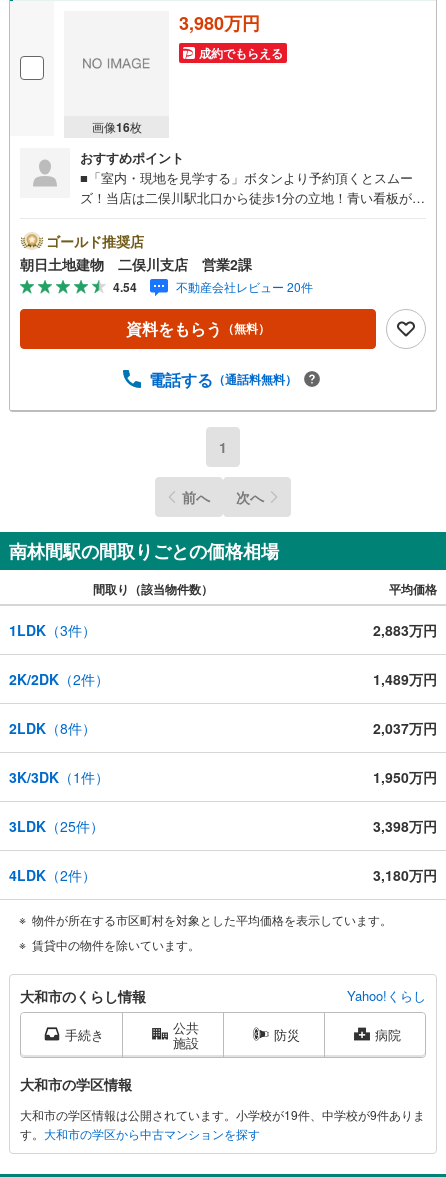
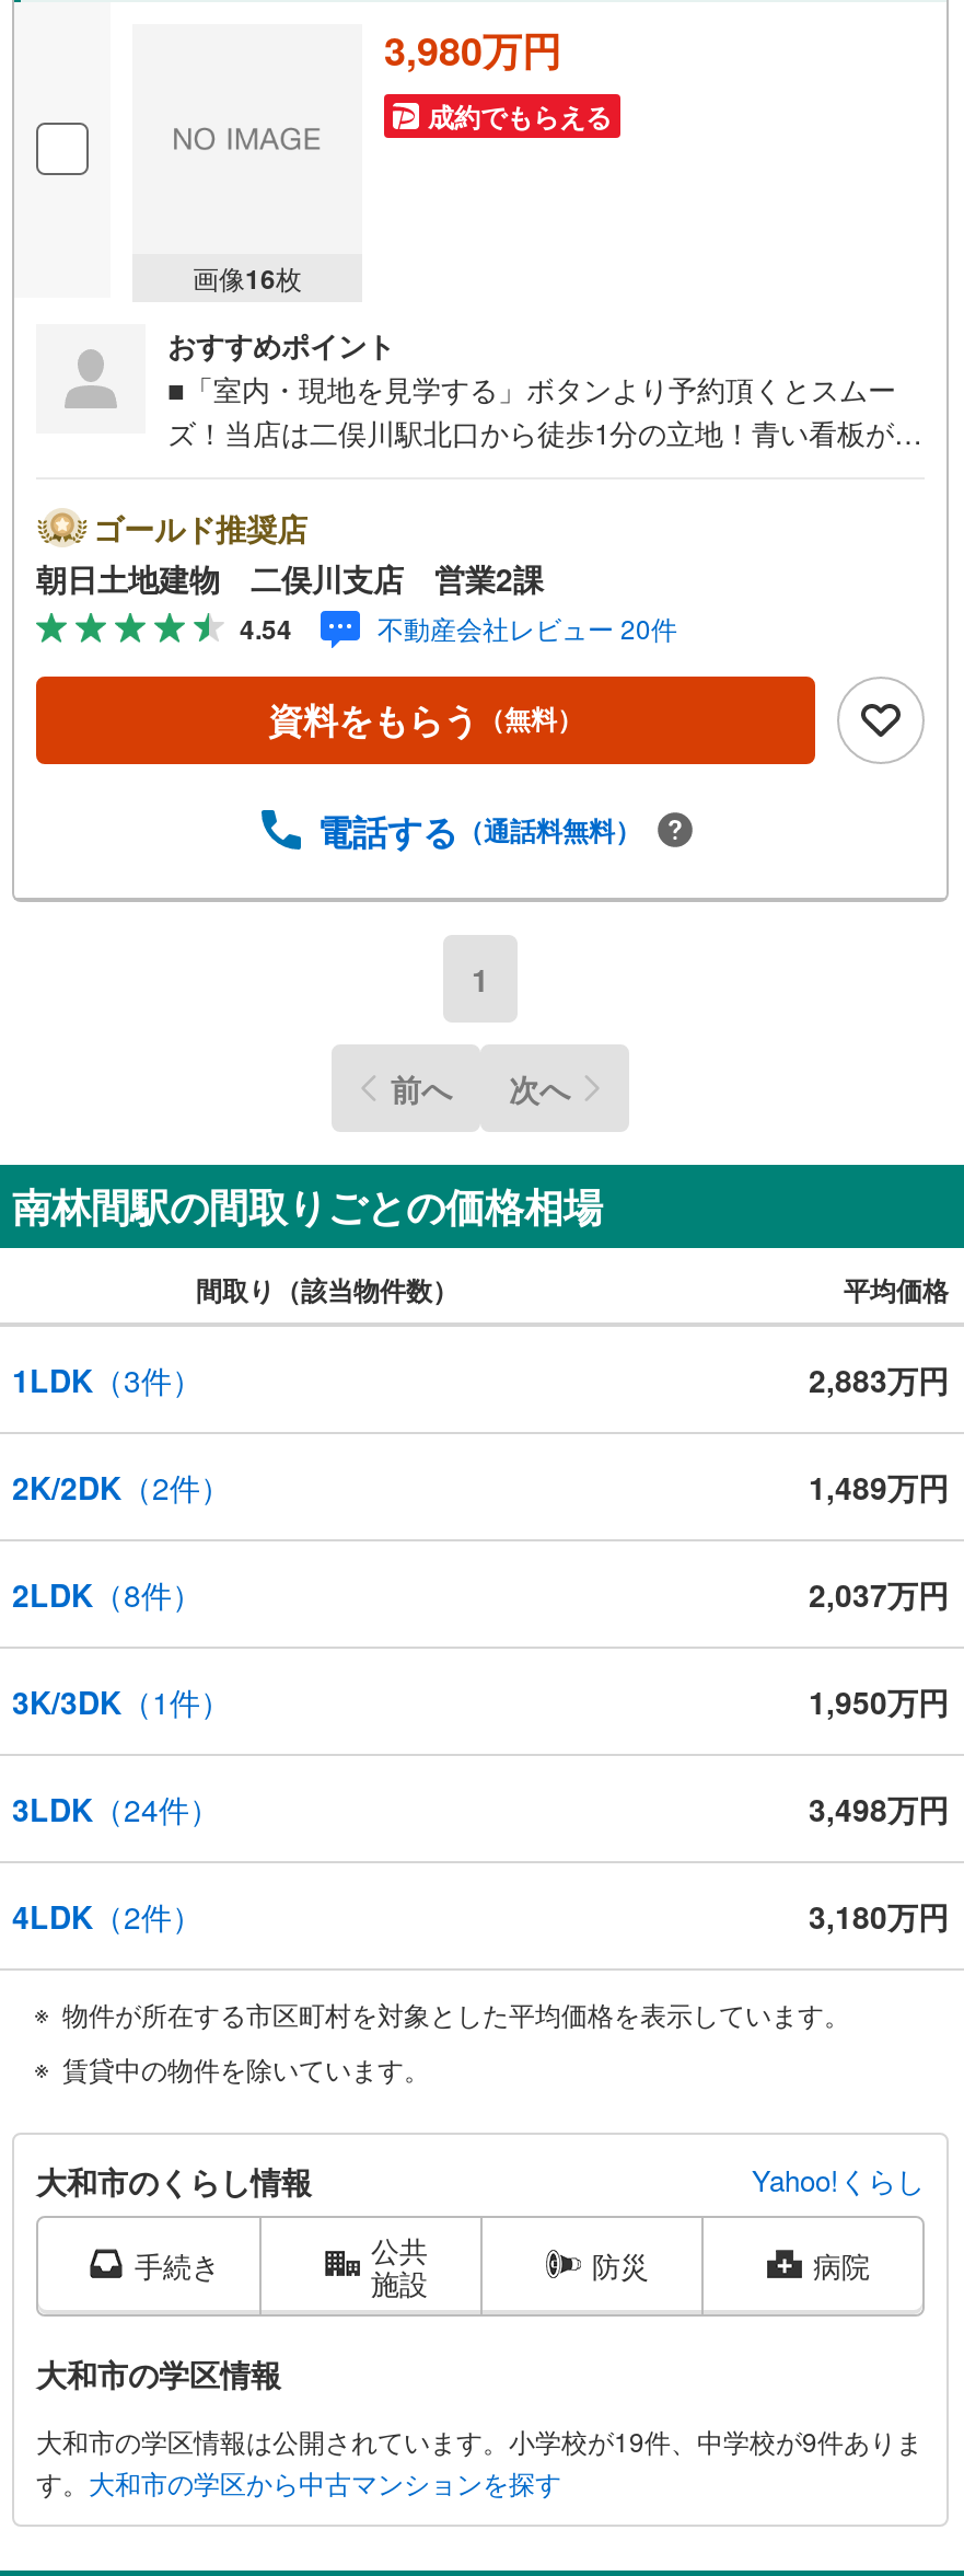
- 3LDK（25件）
+ 3LDK（24件）

- 3,398万円
+ 3,498万円
